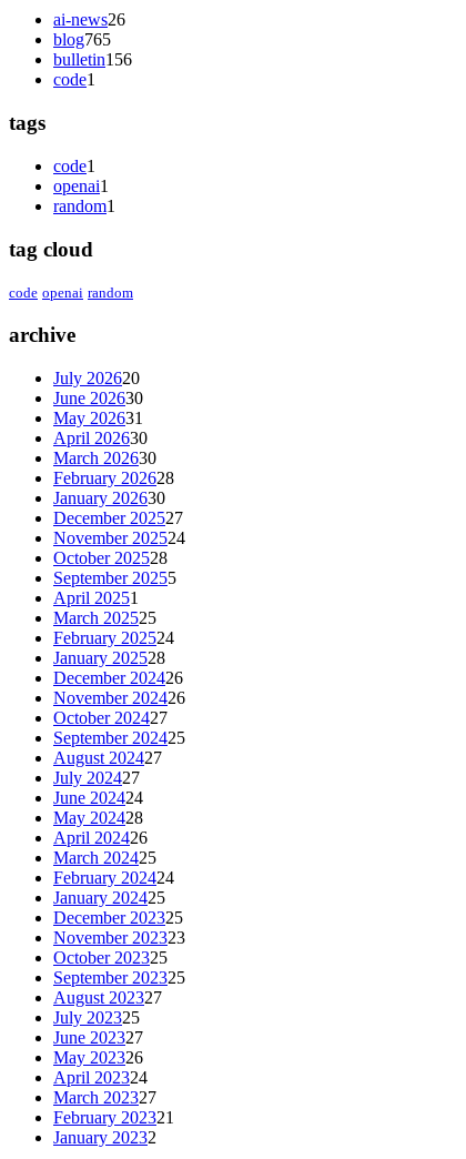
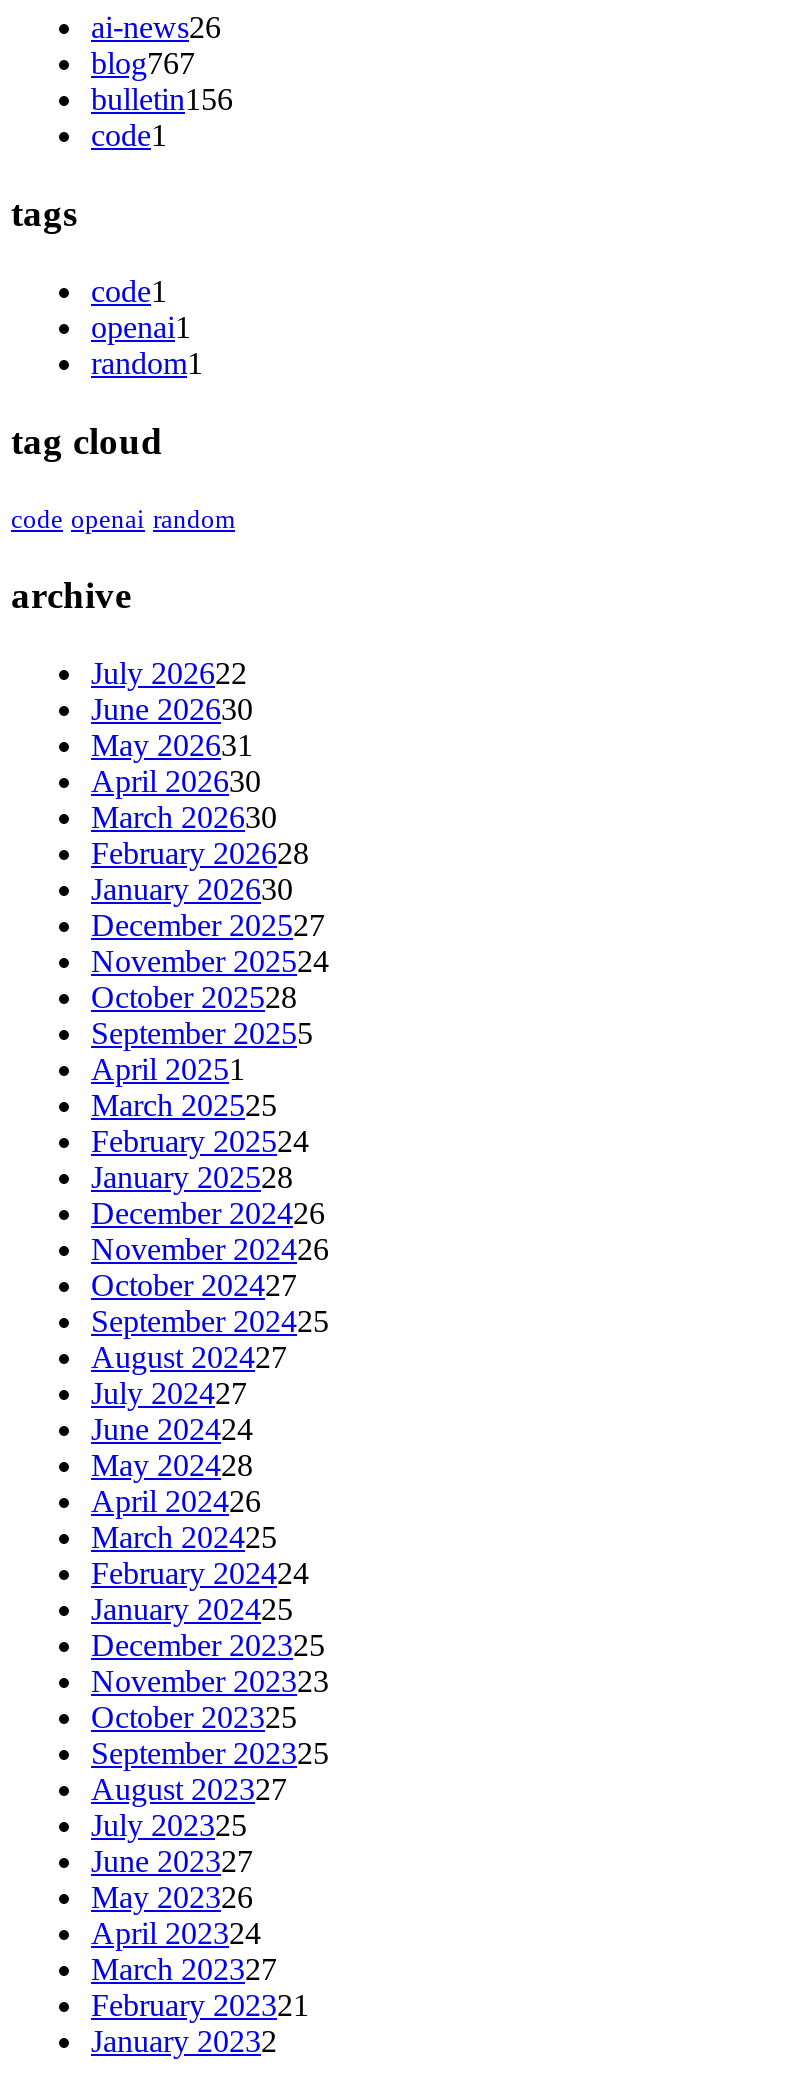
- blog765
+ blog767

- July 202620
+ July 202622
